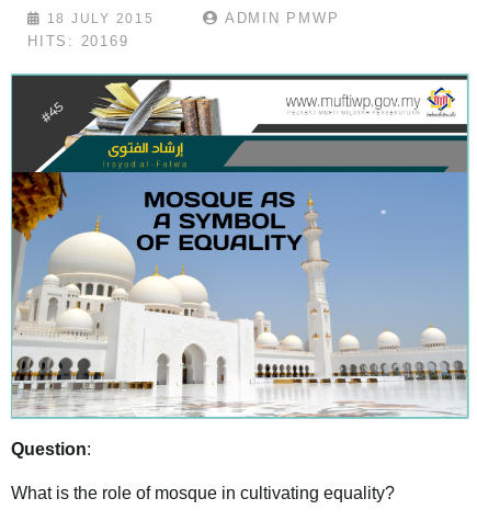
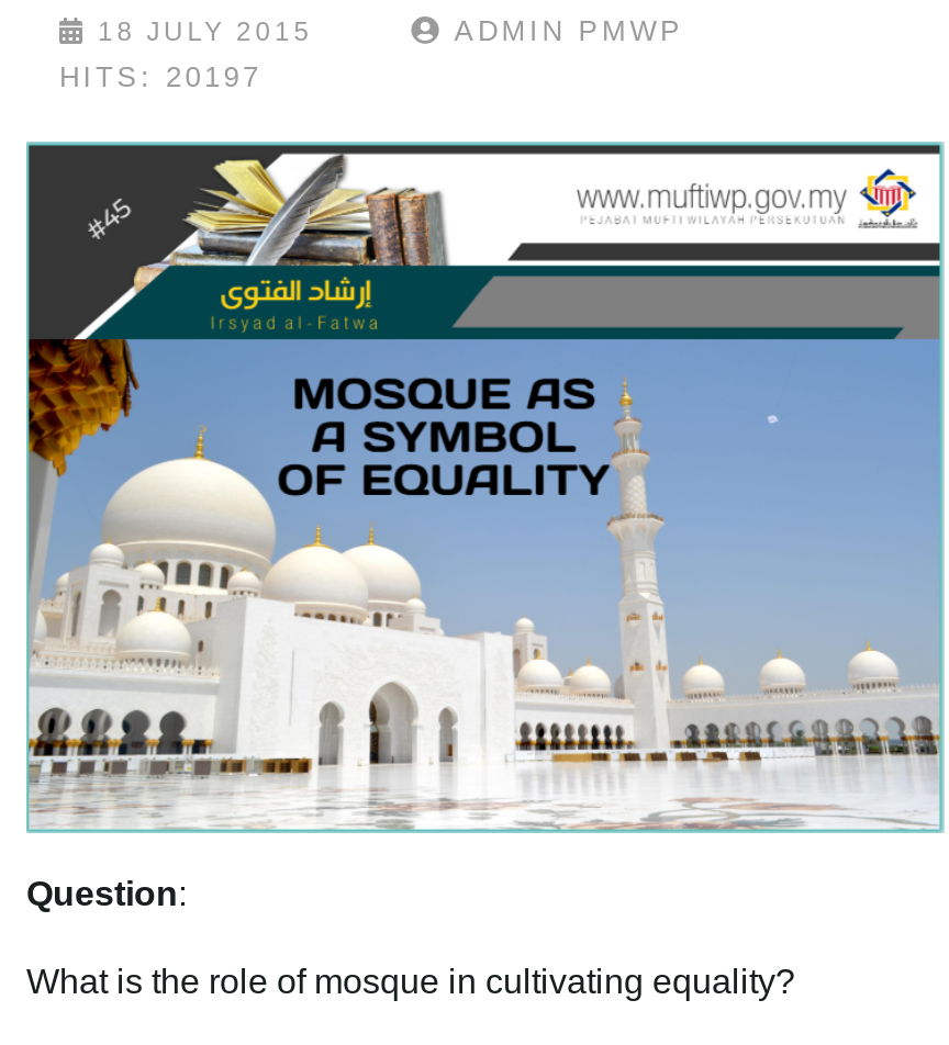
- HITS: 20169
+ HITS: 20197
